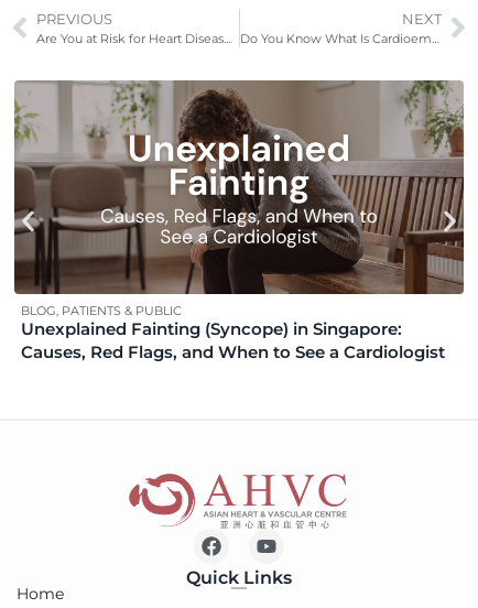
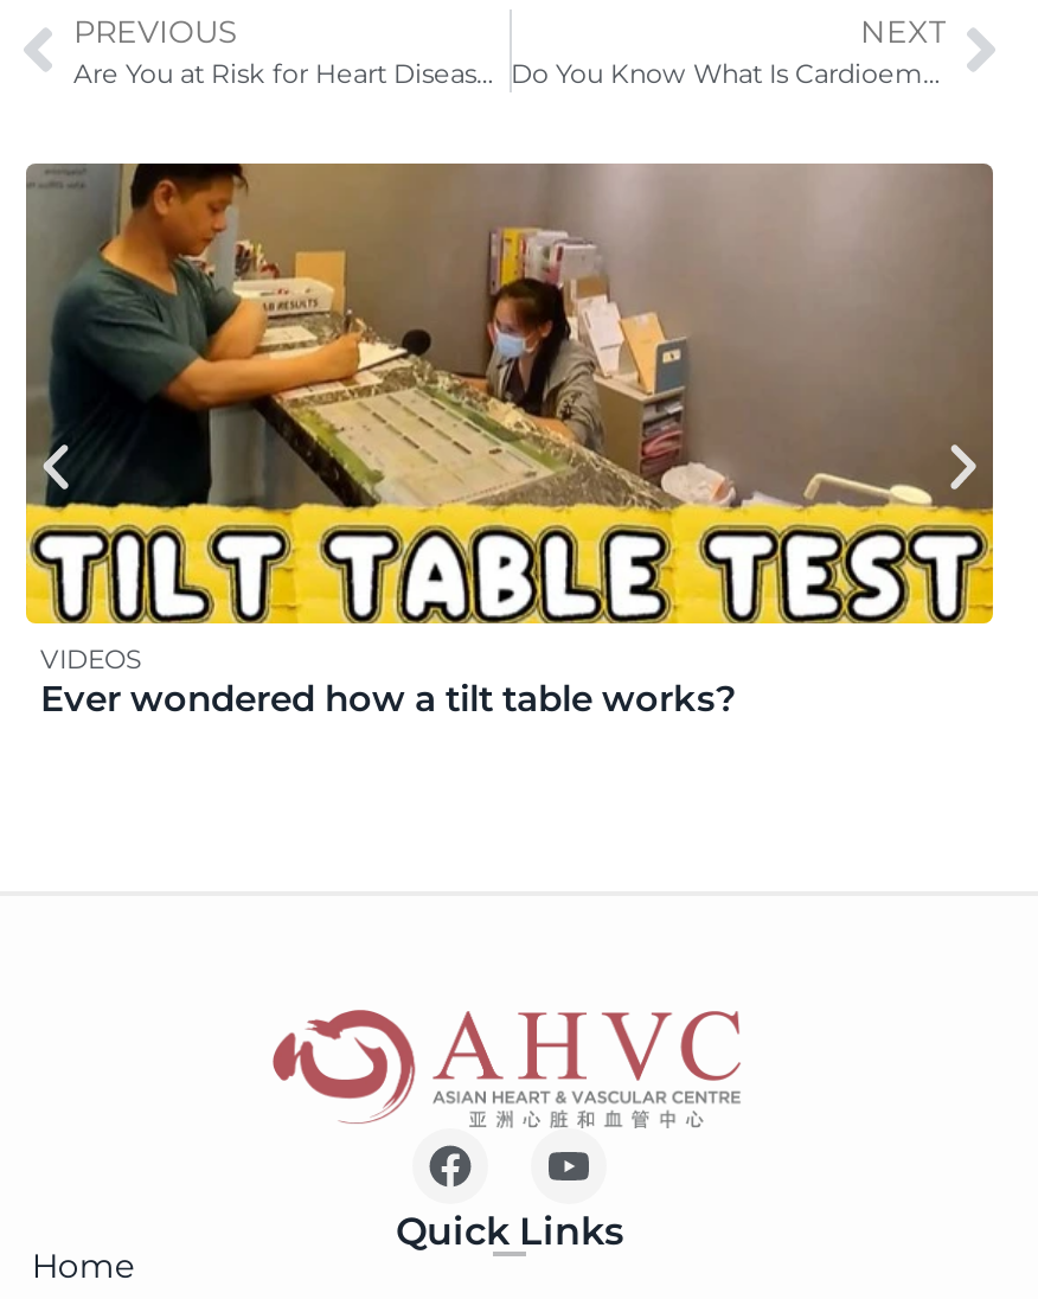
- [image]
- BLOG, PATIENTS & PUBLIC
- Unexplained Fainting (Syncope) in Singapore:
- Causes, Red Flags, and When to See a Cardiologist
+ [image]
+ VIDEOS
+ Ever wondered how a tilt table works?
